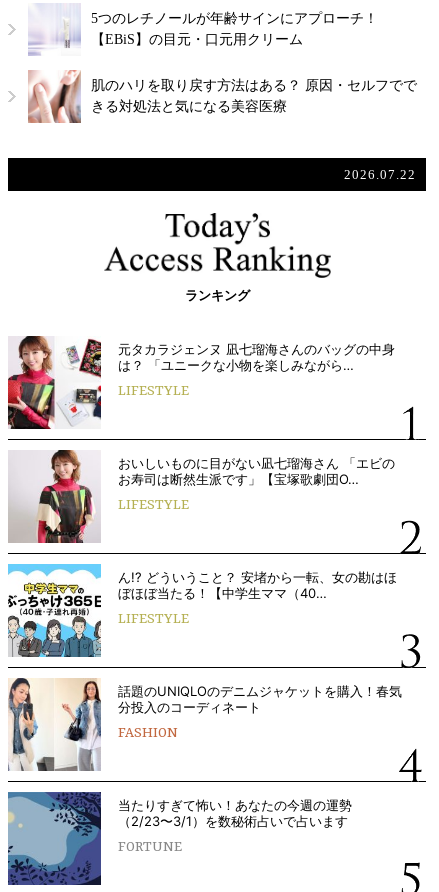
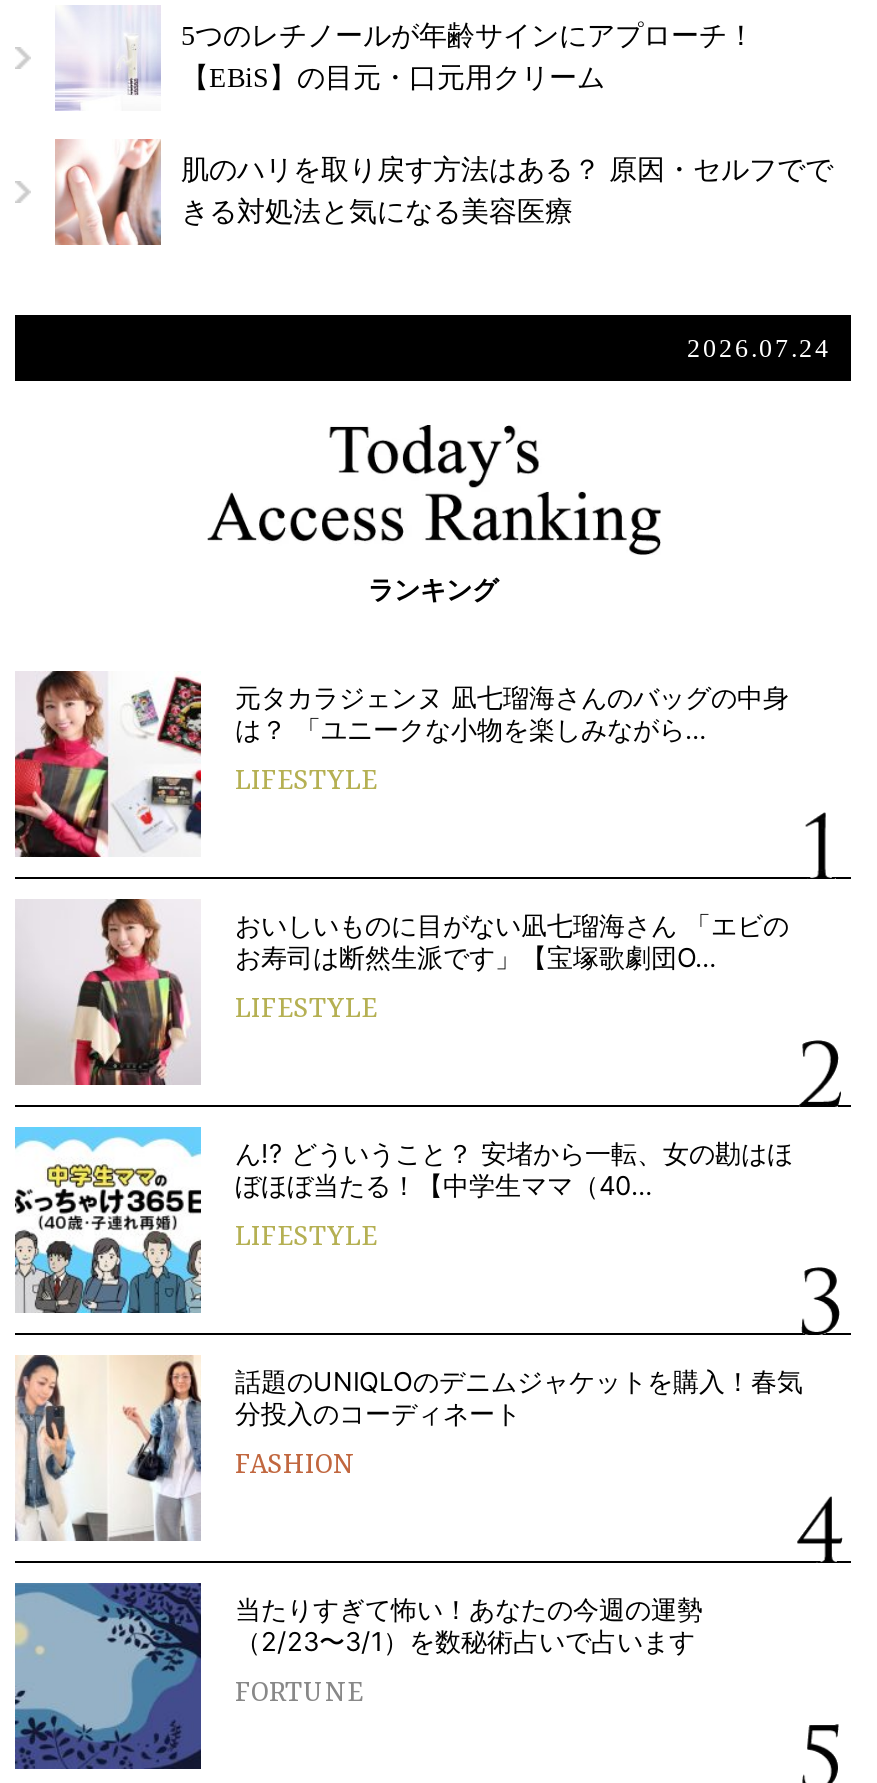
- 2026.07.22
+ 2026.07.24
